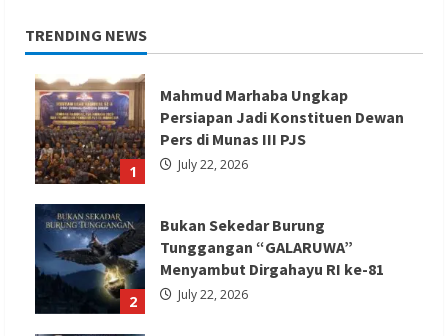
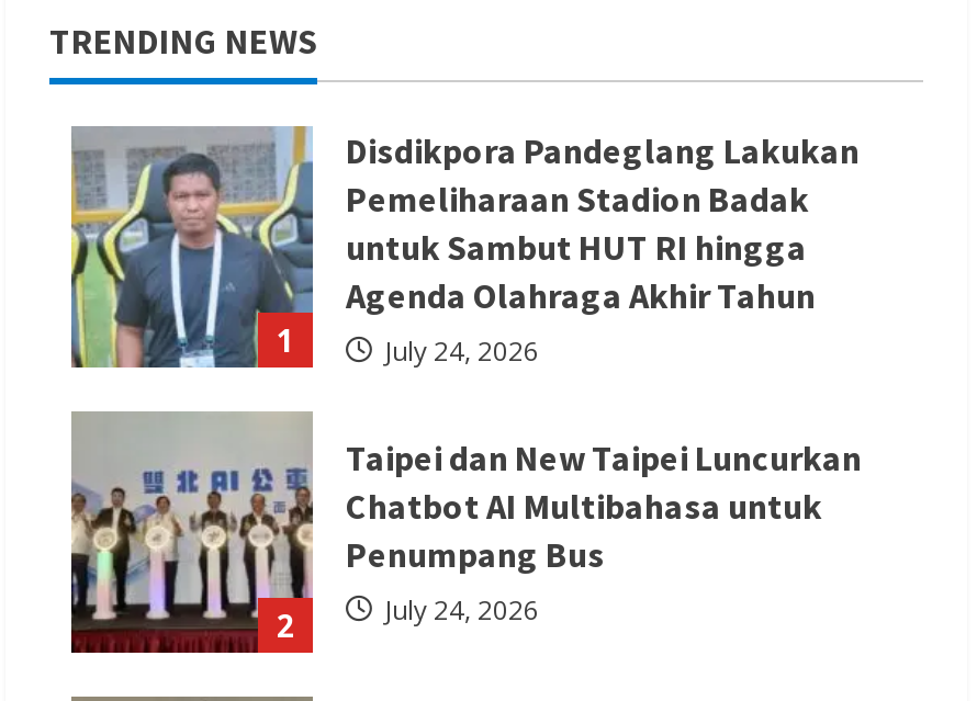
- [image]
- Mahmud Marhaba Ungkap
- Persiapan Jadi Konstituen Dewan
- Pers di Munas III PJS
- July 22, 2026
+ [image]
+ Disdikpora Pandeglang Lakukan
+ Pemeliharaan Stadion Badak
+ untuk Sambut HUT RI hingga
+ Agenda Olahraga Akhir Tahun
+ July 24, 2026

- [image]
- Bukan Sekedar Burung
- Tunggangan “GALARUWA”
- Menyambut Dirgahayu RI ke-81
- July 22, 2026
+ [image]
+ Taipei dan New Taipei Luncurkan
+ Chatbot AI Multibahasa untuk
+ Penumpang Bus
+ July 24, 2026
